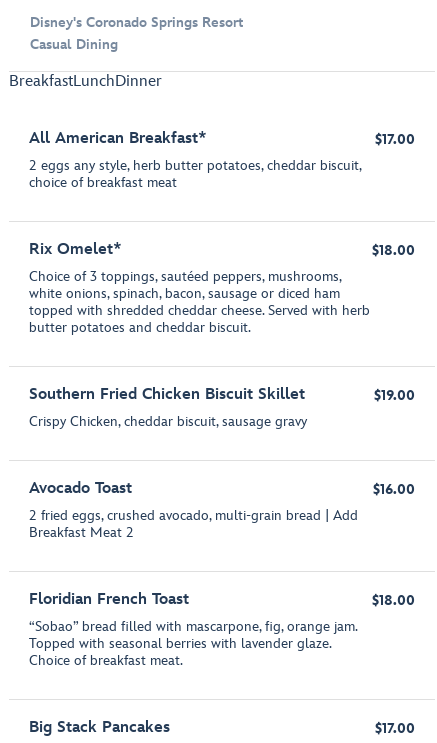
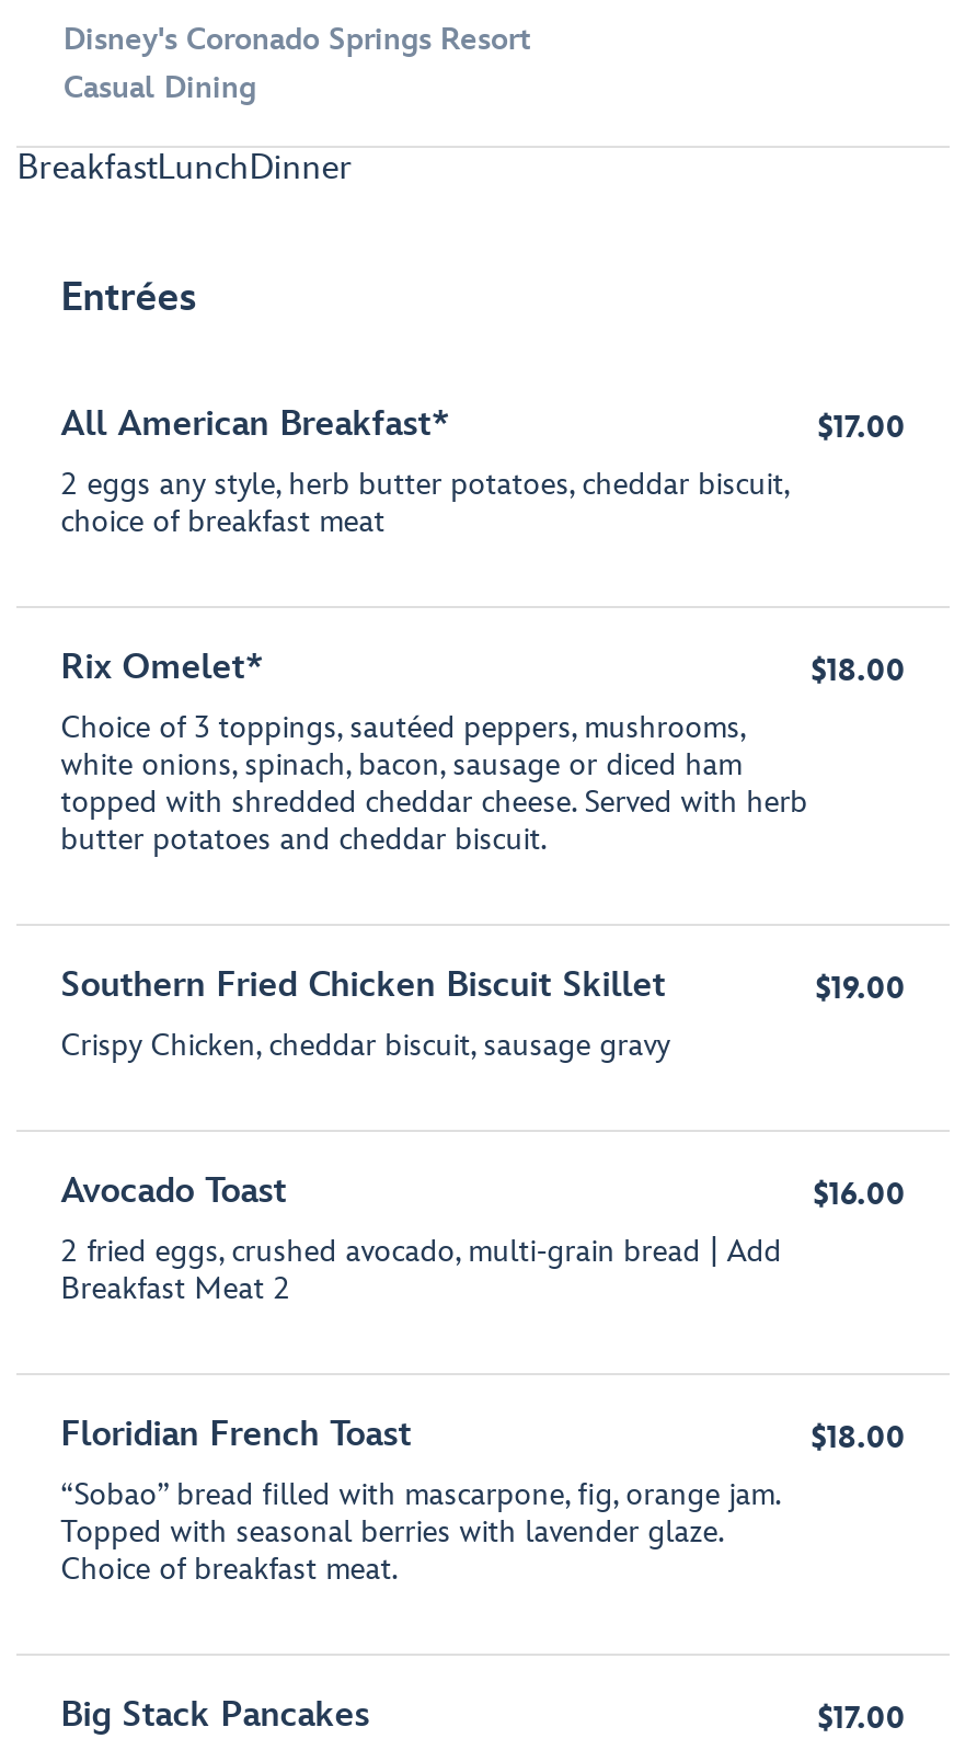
+ Entrées
